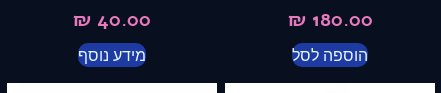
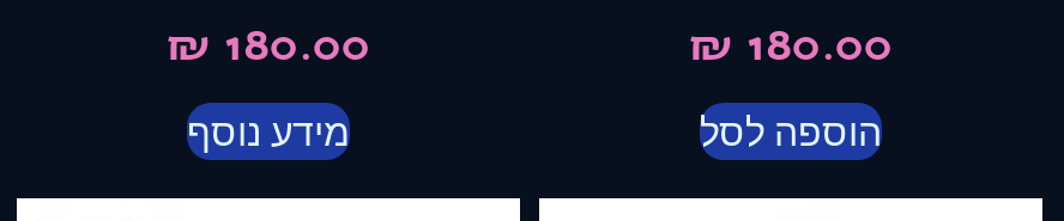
- 40.00
+ 180.00
